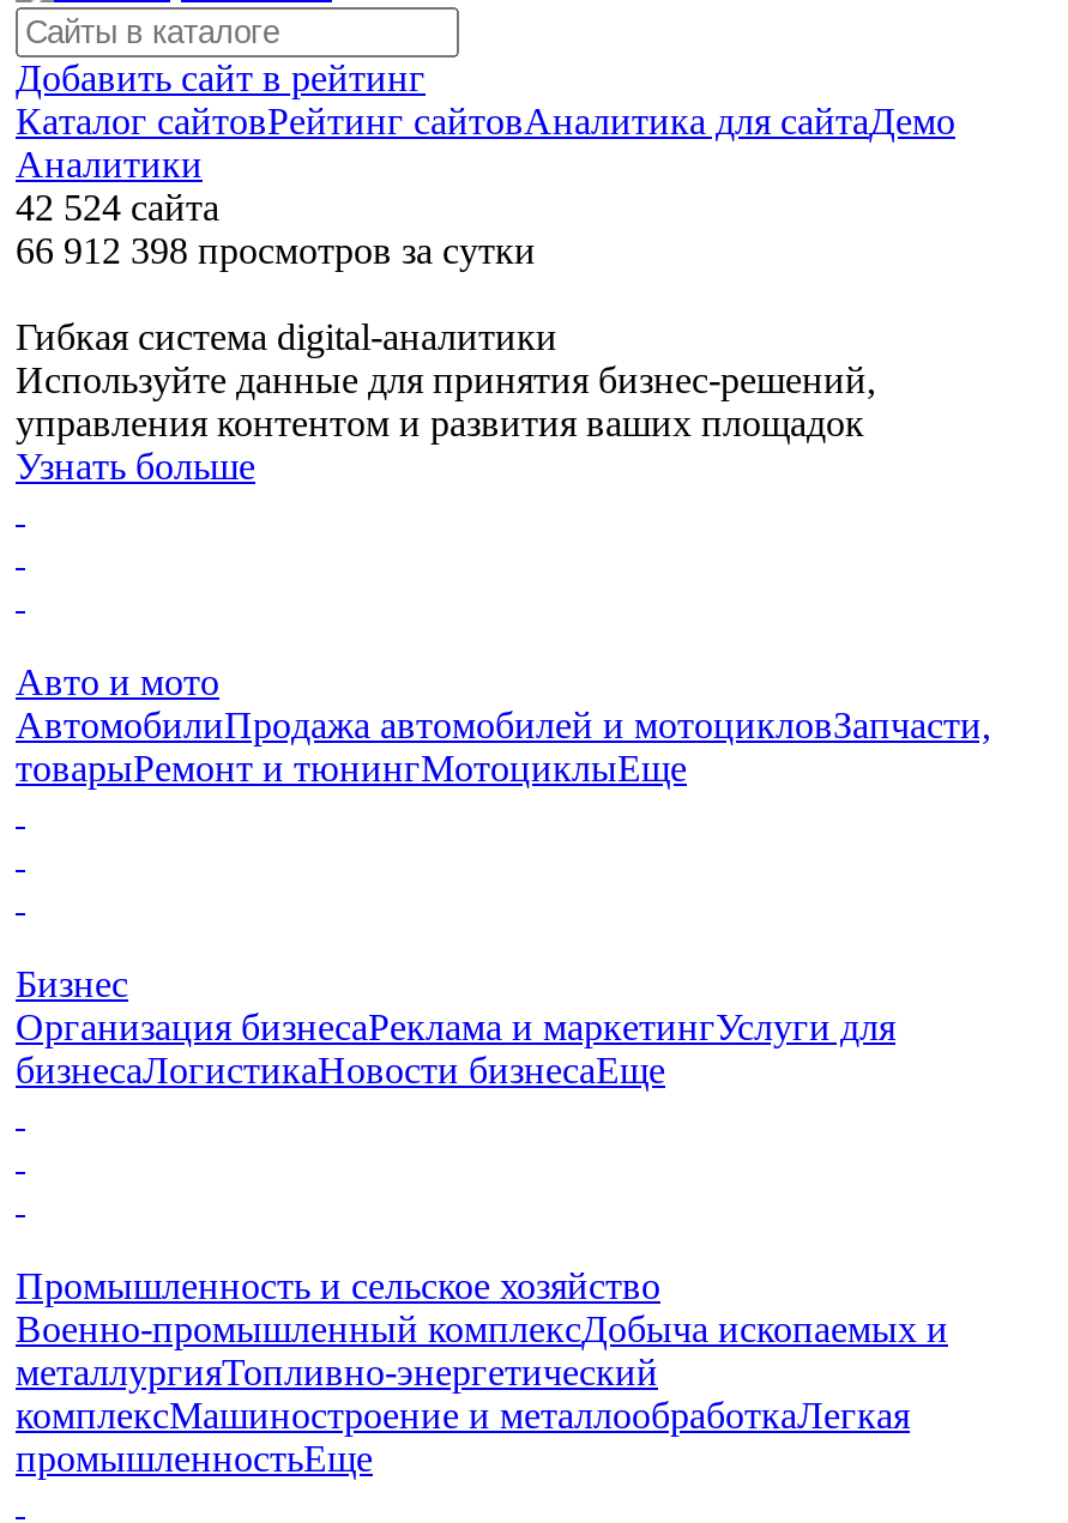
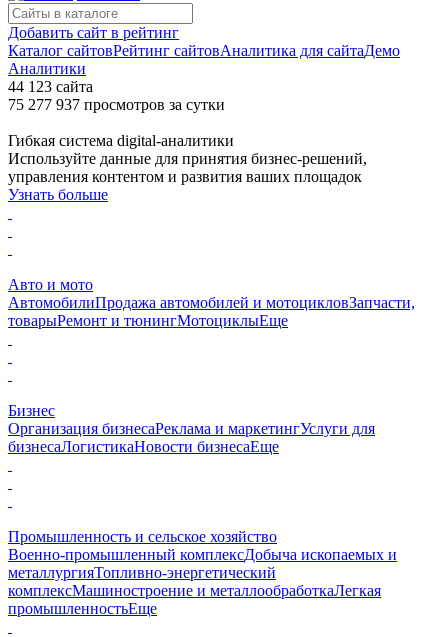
- 42 524 сайта
+ 44 123 сайта

- 66 912 398 просмотров за сутки
+ 75 277 937 просмотров за сутки
